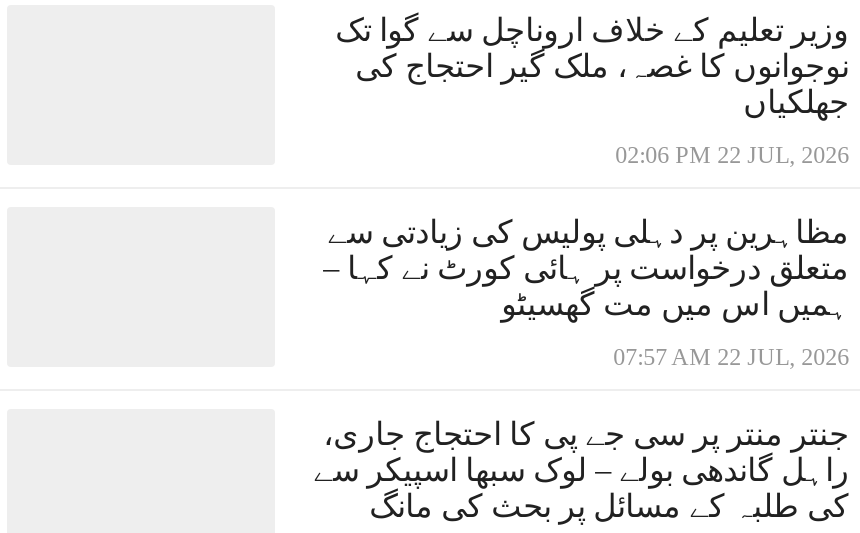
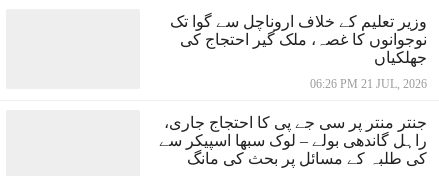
- 02:06 PM 22 JUL, 2026
- مظاہرین پر دہلی پولیس کی زیادتی سے
- متعلق درخواست پر ہائی کورٹ نے کہا –
- ہمیں اس میں مت گھسیٹو
- 07:57 AM 22 JUL, 2026
+ 06:26 PM 21 JUL, 2026
